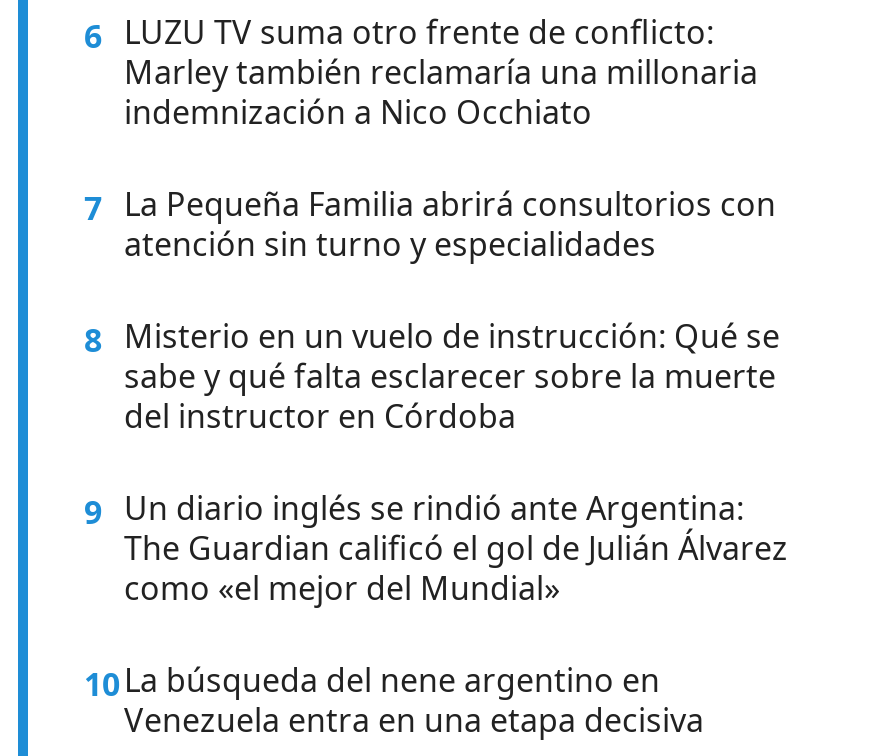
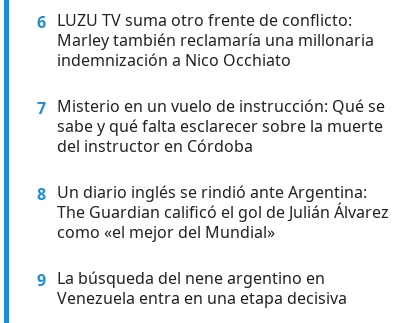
- 7 La Pequeña Familia abrirá consultorios con
- atención sin turno y especialidades
- 8 Misterio en un vuelo de instrucción: Qué se
+ 7 Misterio en un vuelo de instrucción: Qué se

- 9 Un diario inglés se rindió ante Argentina:
+ 8 Un diario inglés se rindió ante Argentina:

- 10 La búsqueda del nene argentino en
+ 9 La búsqueda del nene argentino en
